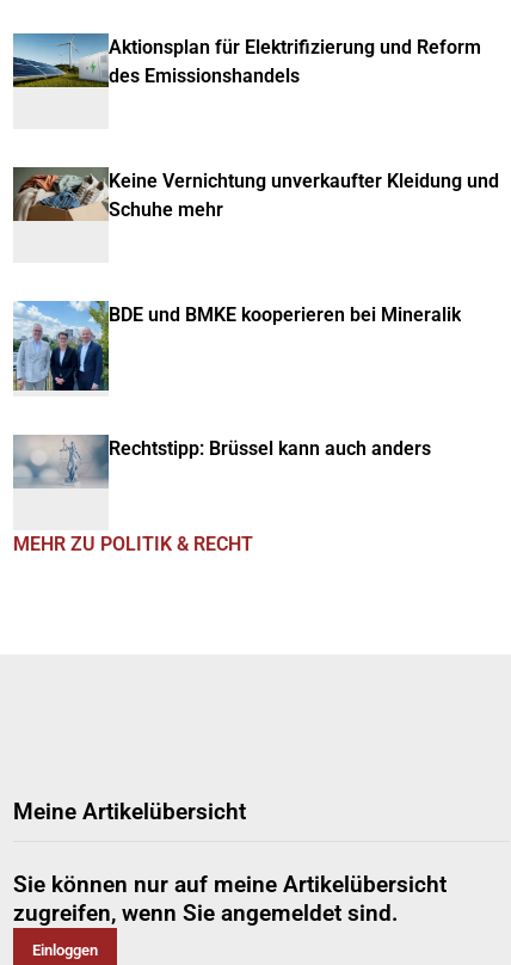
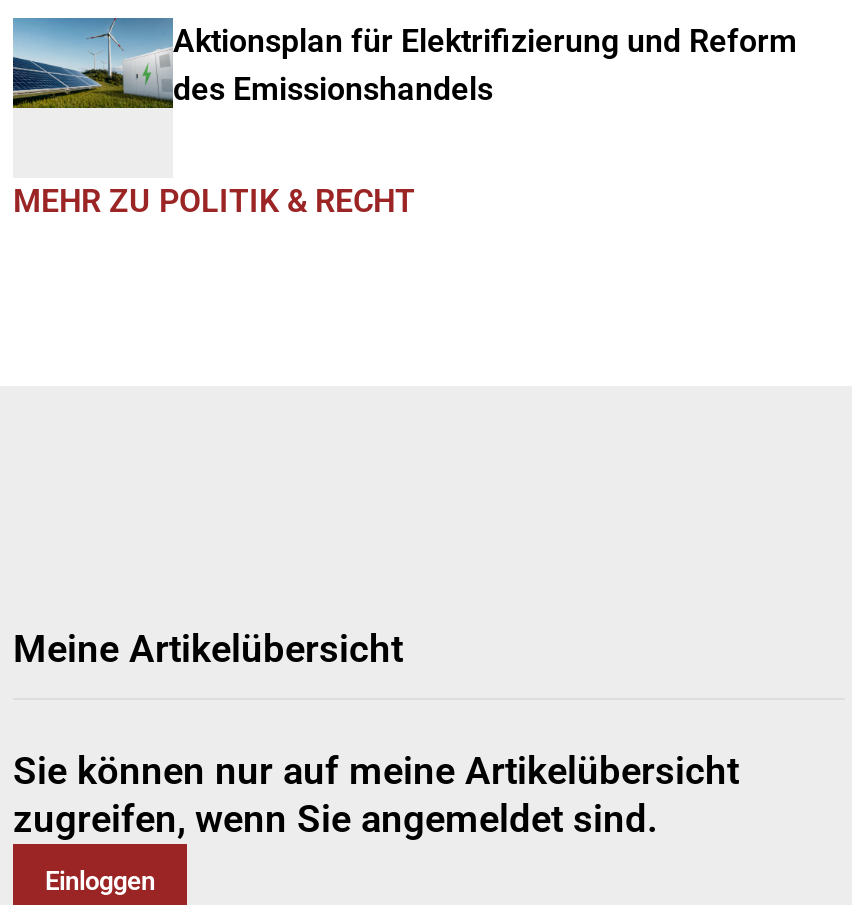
- [image]
- Keine Vernichtung unverkaufter Kleidung und
- Schuhe mehr

- [image]
- BDE und BMKE kooperieren bei Mineralik

- [image]
- Rechtstipp: Brüssel kann auch anders
